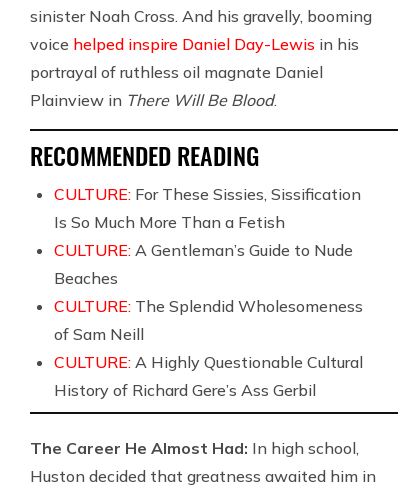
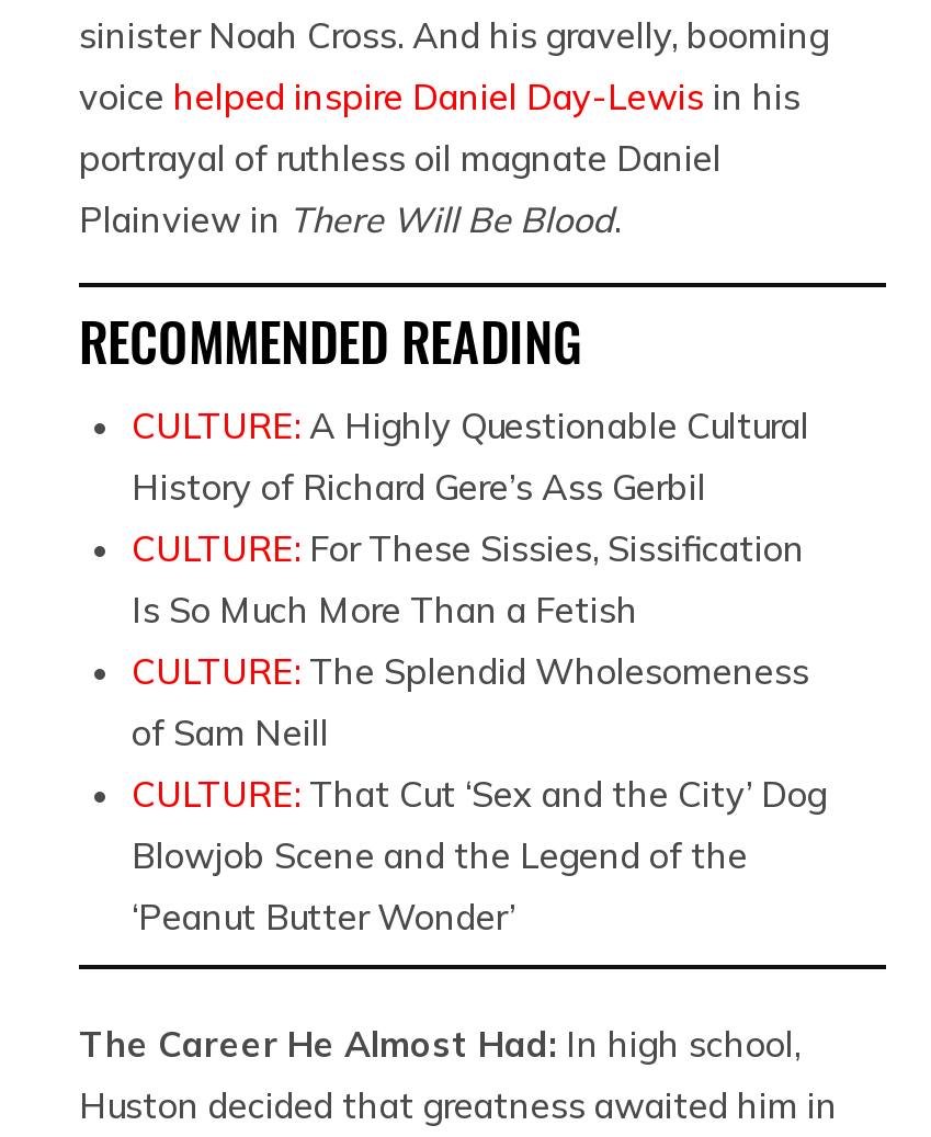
moved down: CULTURE: For These Sissies, Sissification | Is So Much More Than a Fetish

- CULTURE: A Gentleman’s Guide to Nude
- Beaches

+ CULTURE: That Cut ‘Sex and the City’ Dog
+ Blowjob Scene and the Legend of the
+ ‘Peanut Butter Wonder’

moved up: CULTURE: A Highly Questionable Cultural | History of Richard Gere’s Ass Gerbil
